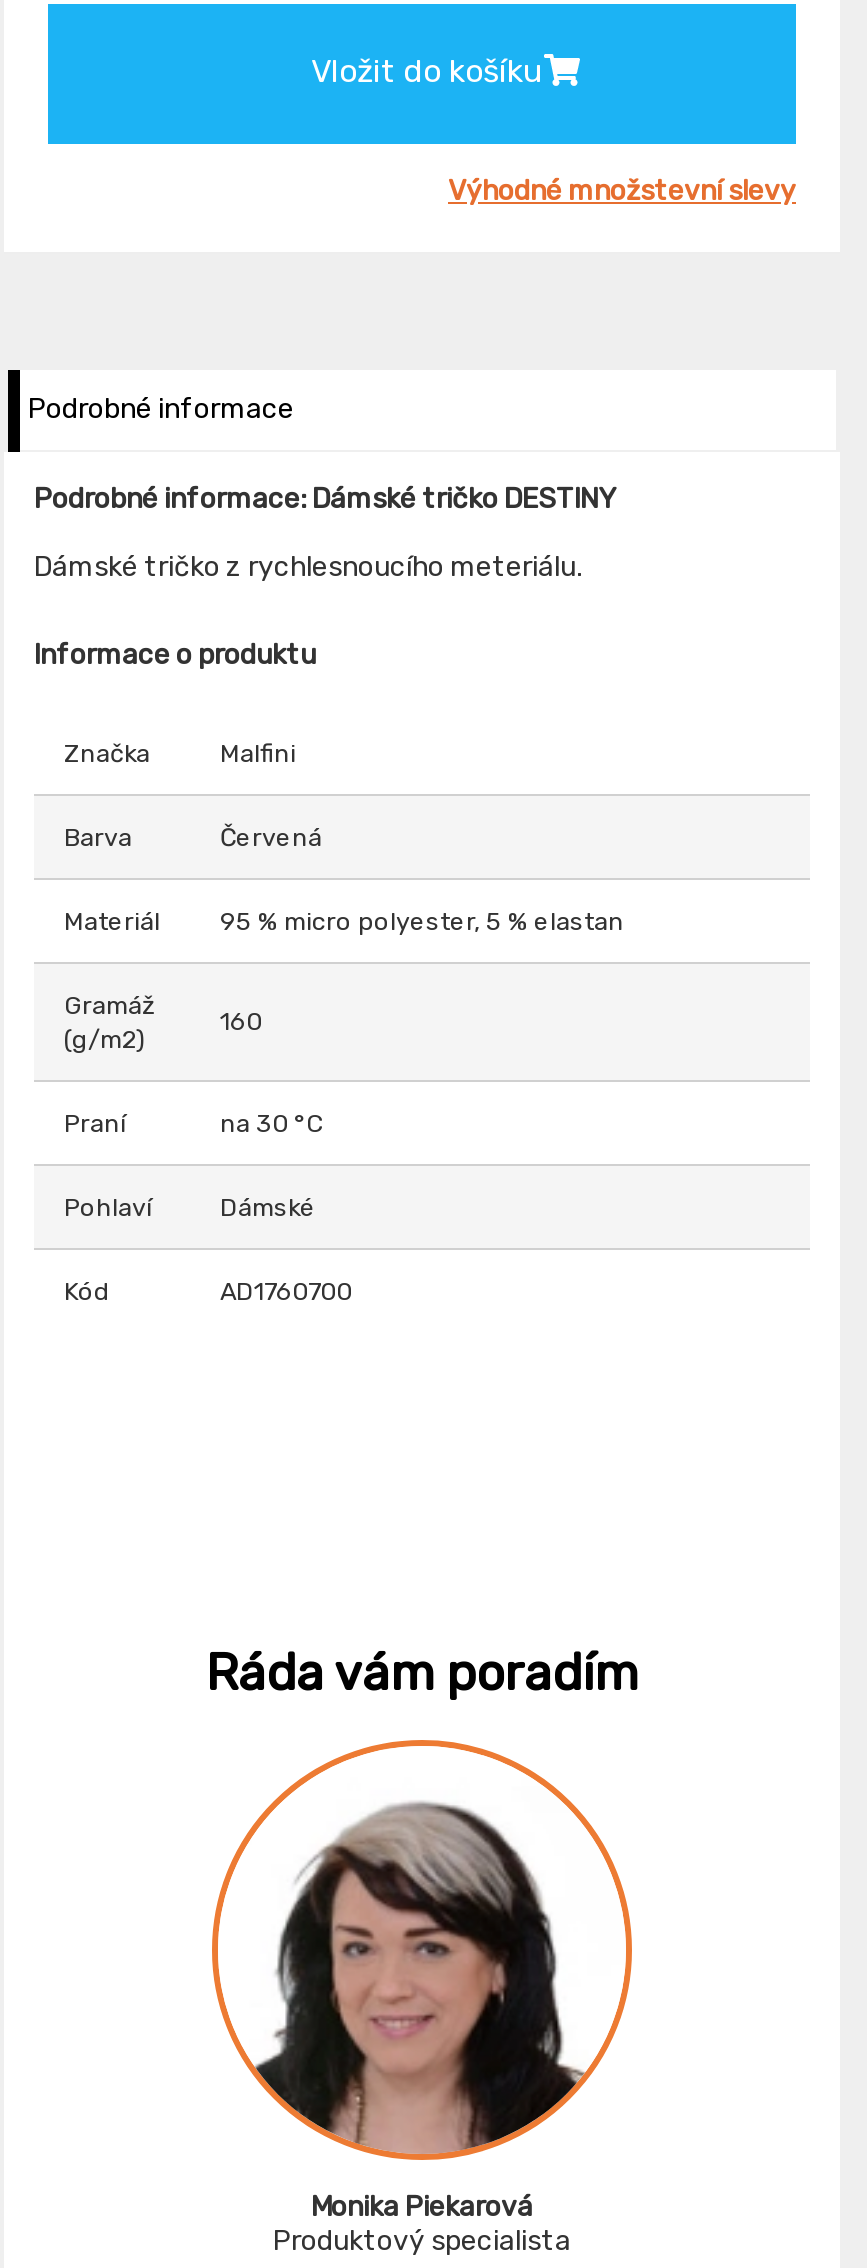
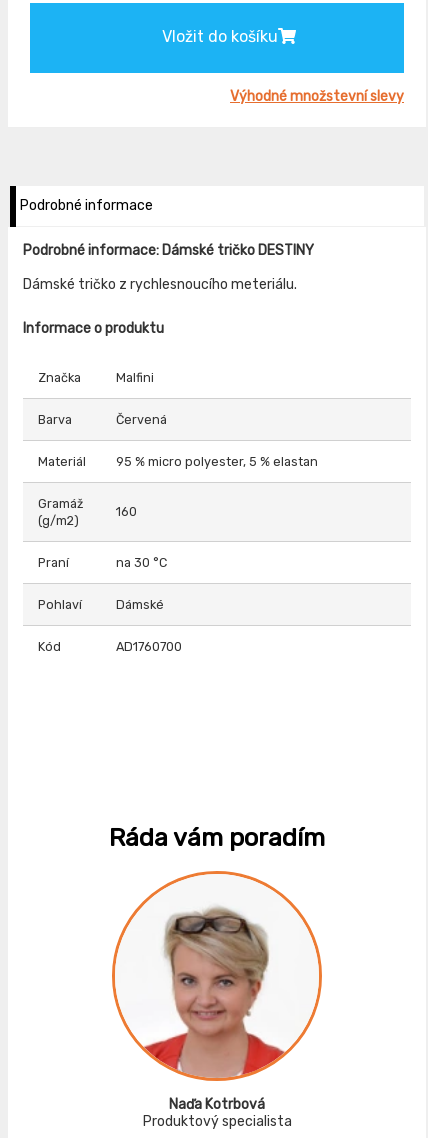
- [image]
- Monika Piekarová
+ [image]
+ Naďa Kotrbová
